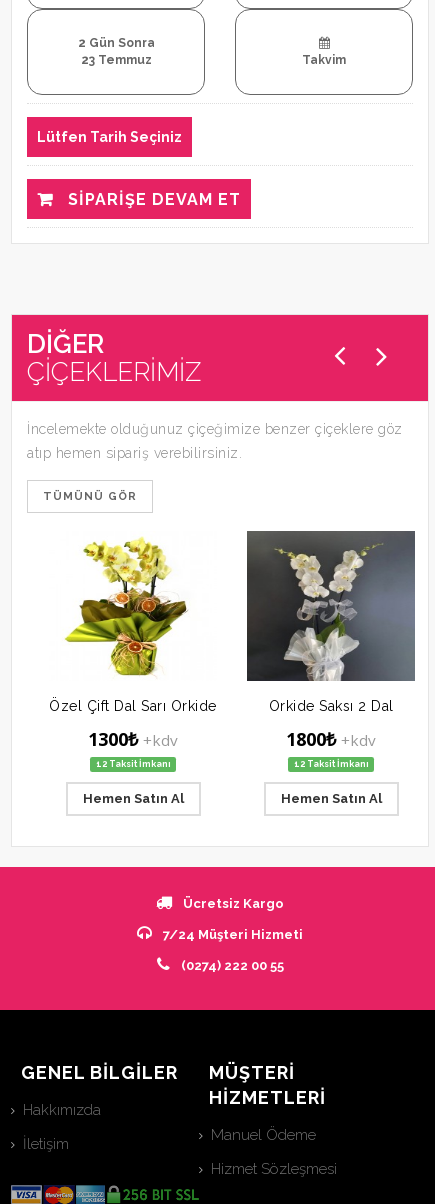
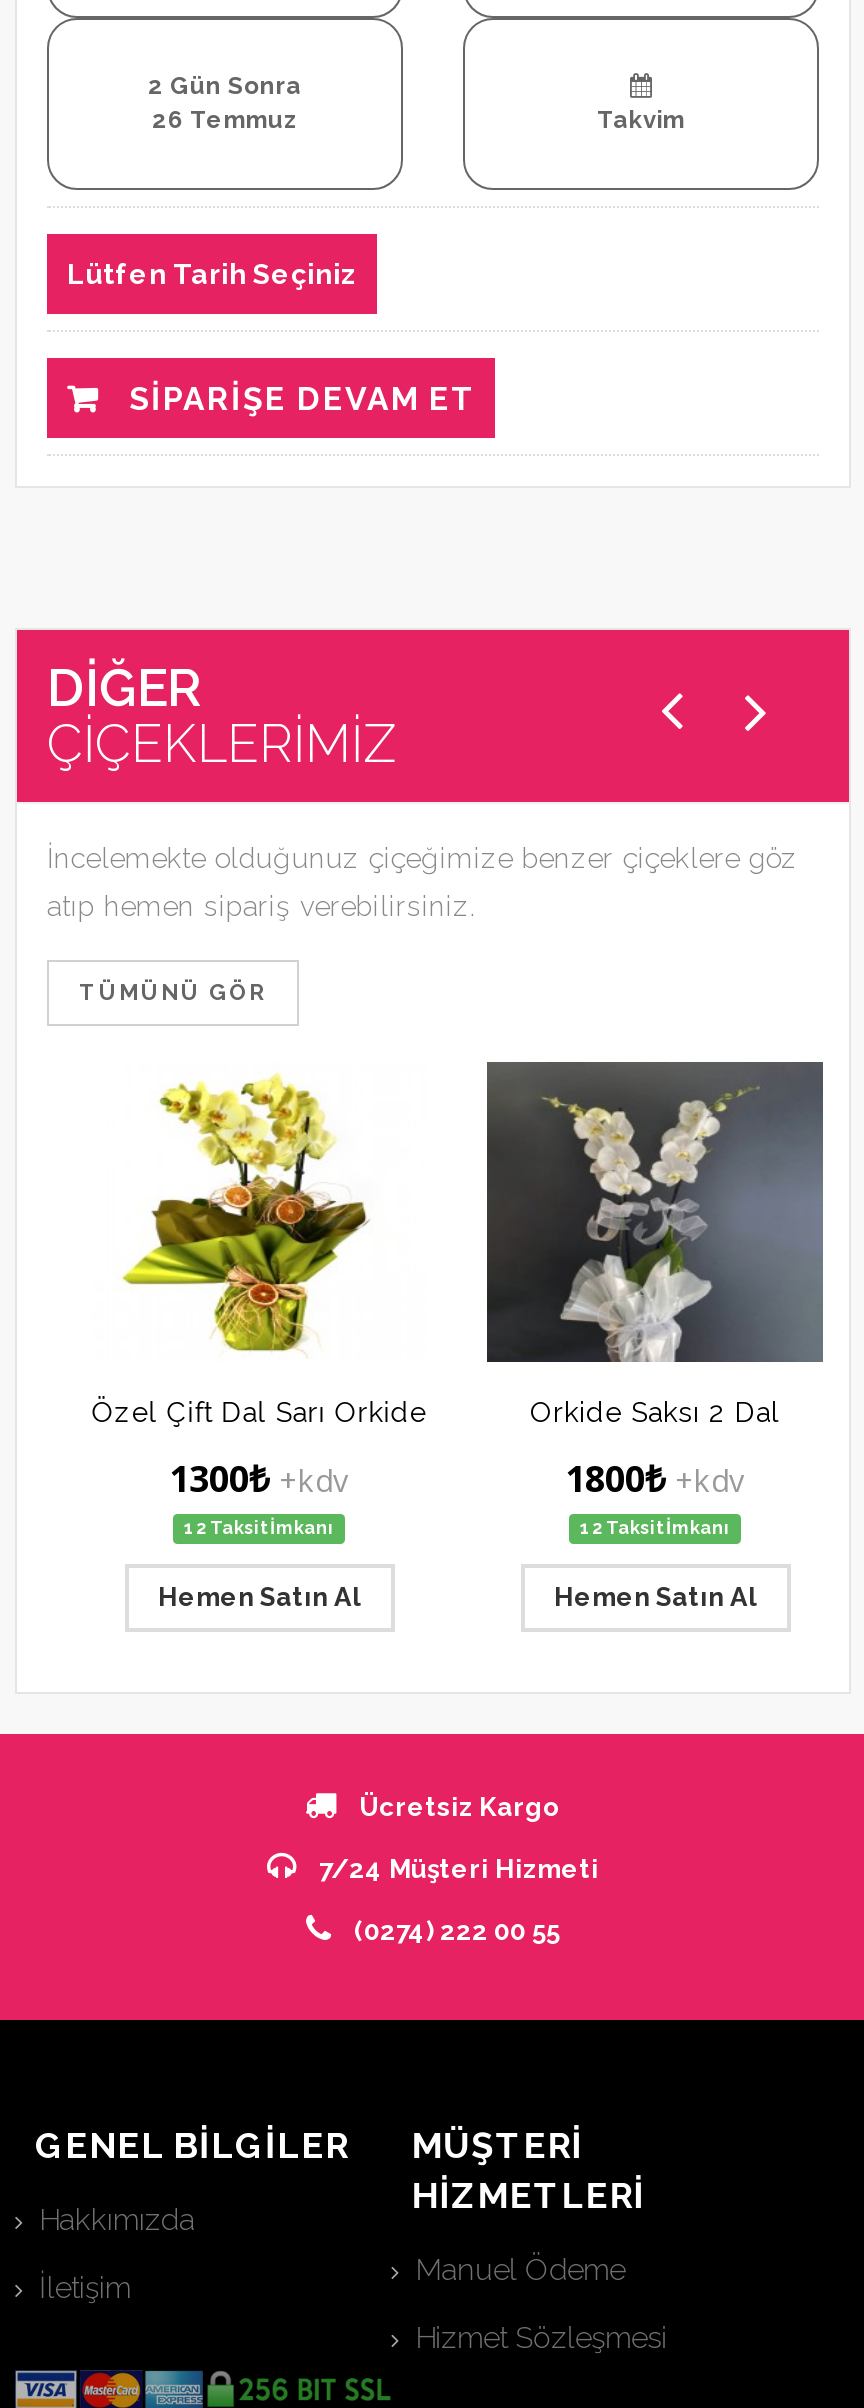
- 23 Temmuz
+ 26 Temmuz
